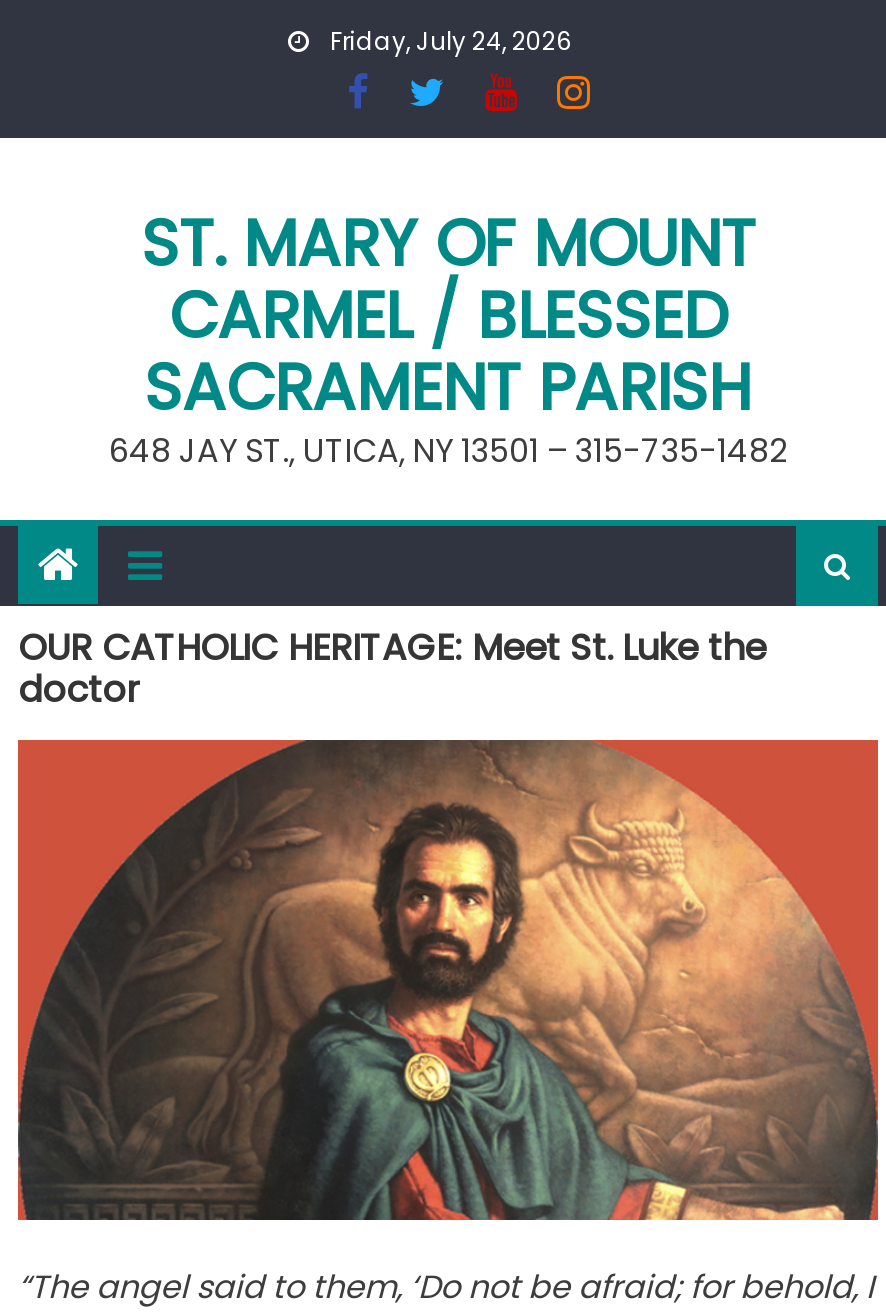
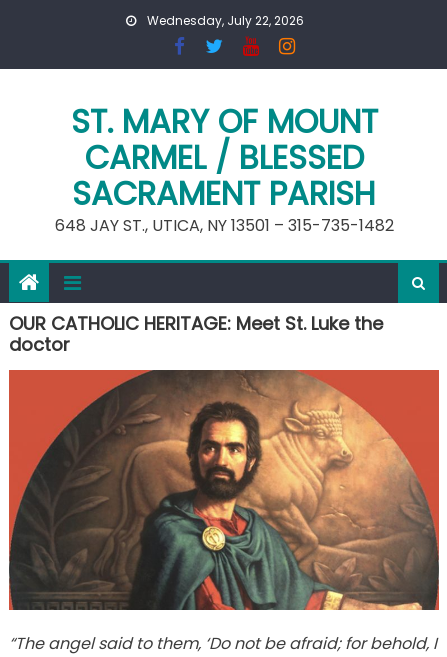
- Friday, July 24, 2026
+ Wednesday, July 22, 2026
